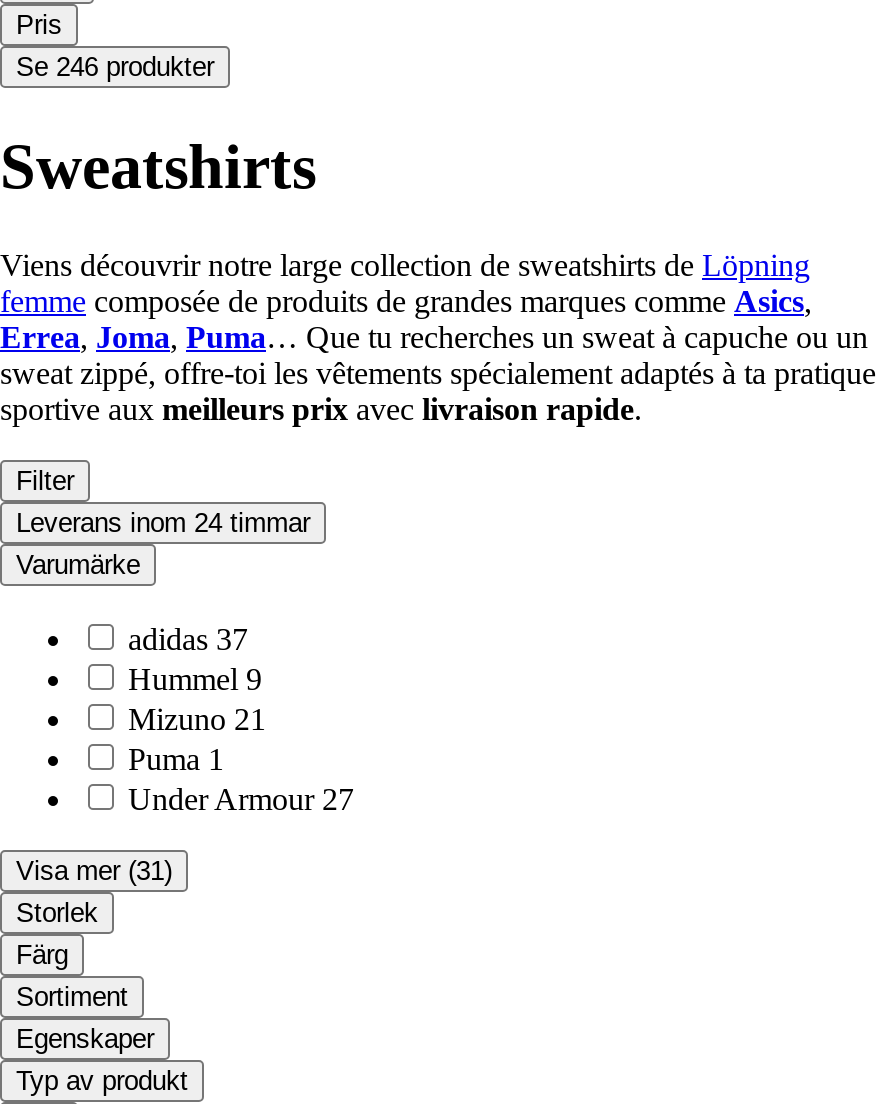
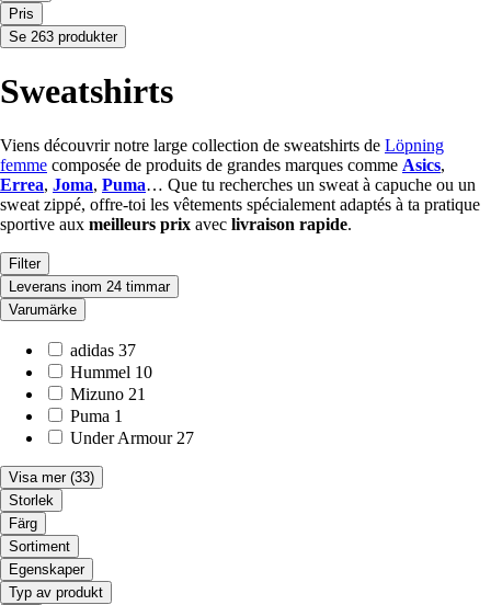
- Se 246 produkter
+ Se 263 produkter

- Hummel 9
+ Hummel 10

- Visa mer (31)
+ Visa mer (33)
